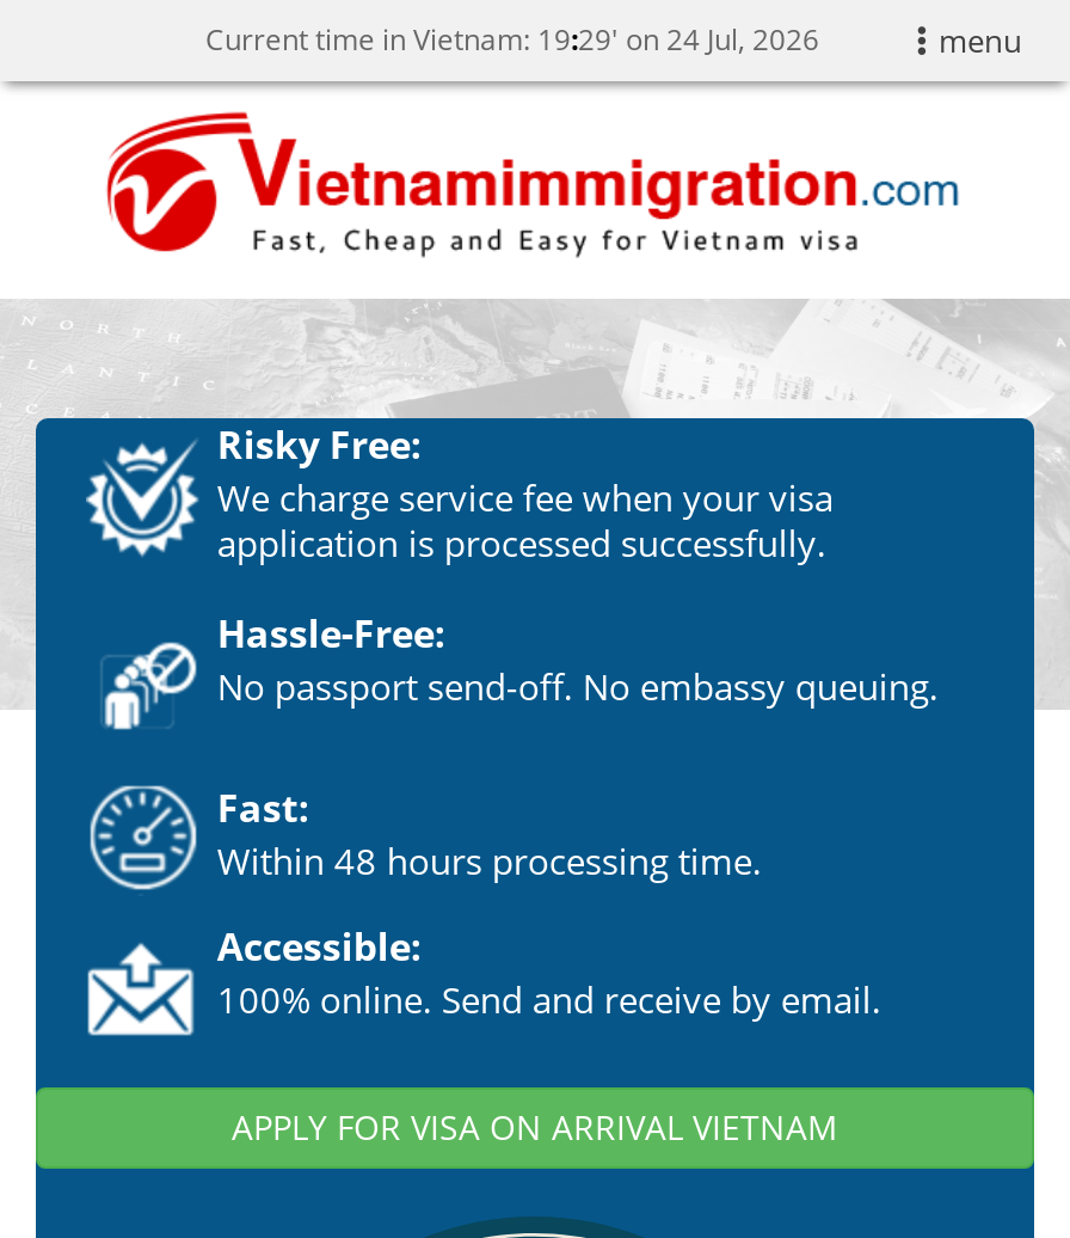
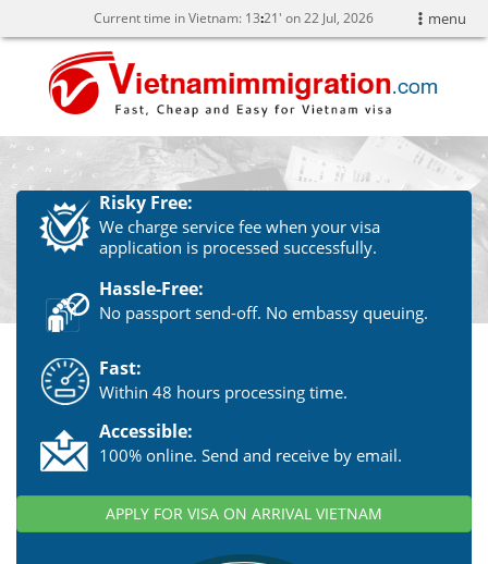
- Current time in Vietnam: 19:29' on 24 Jul, 2026
+ Current time in Vietnam: 13 21' on 22 Jul, 2026
